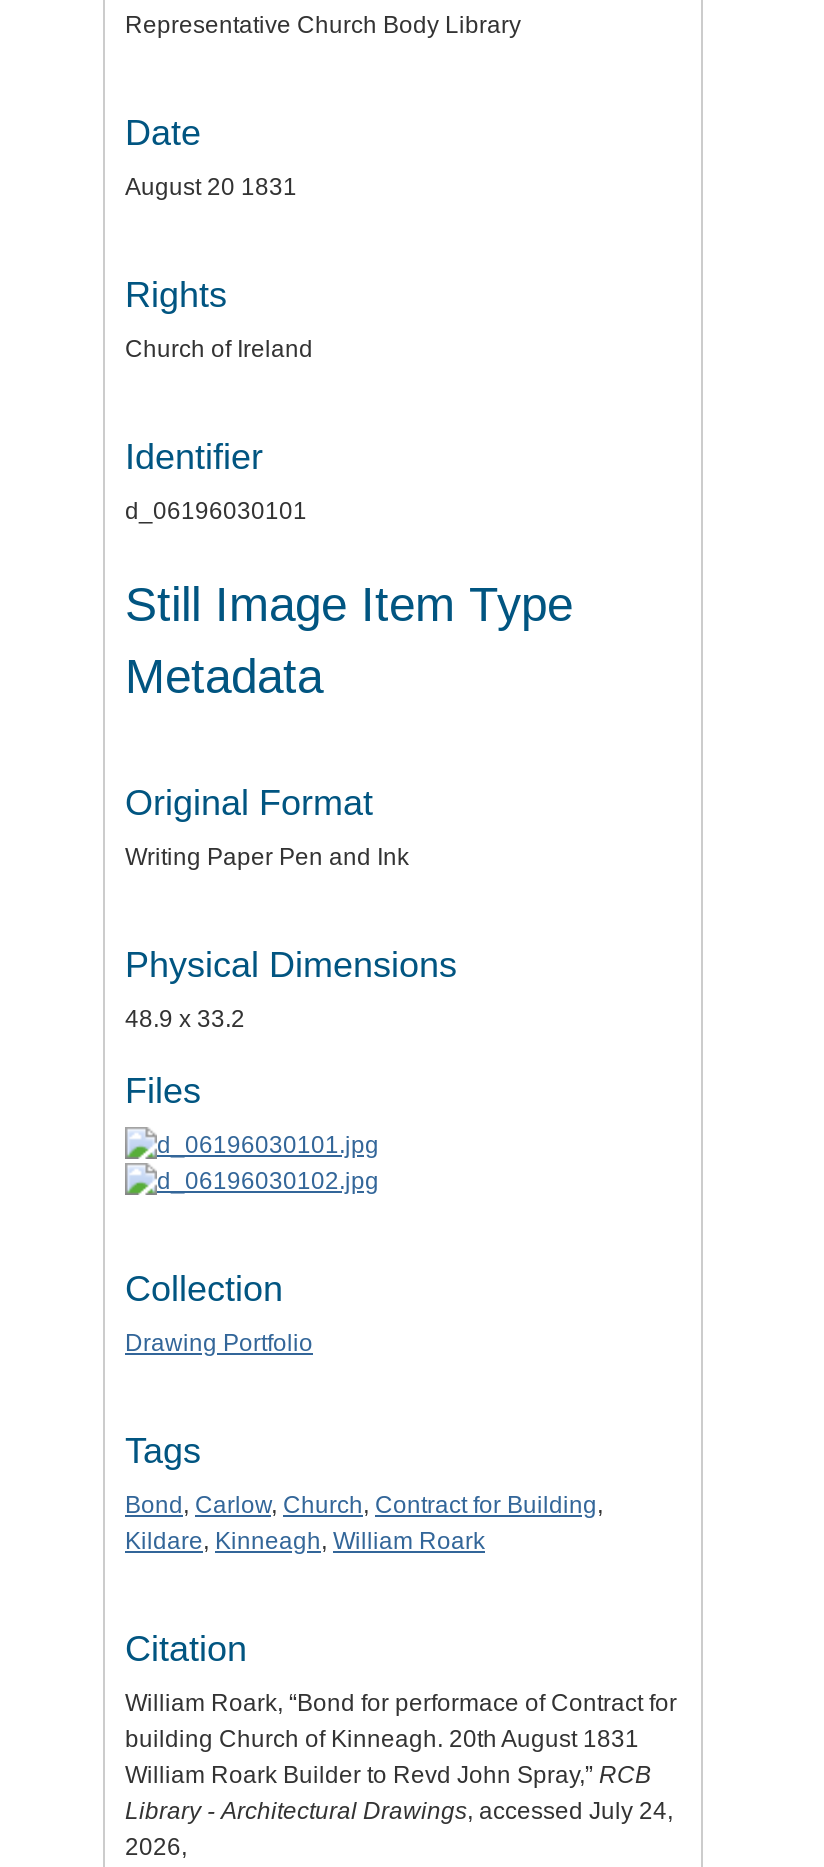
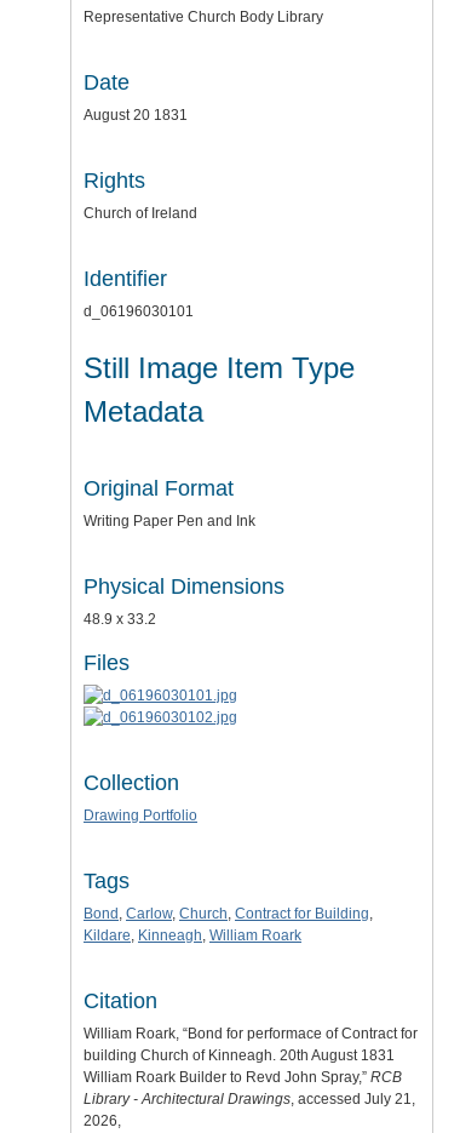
- Library - Architectural Drawings, accessed July 24,
+ Library - Architectural Drawings, accessed July 21,
